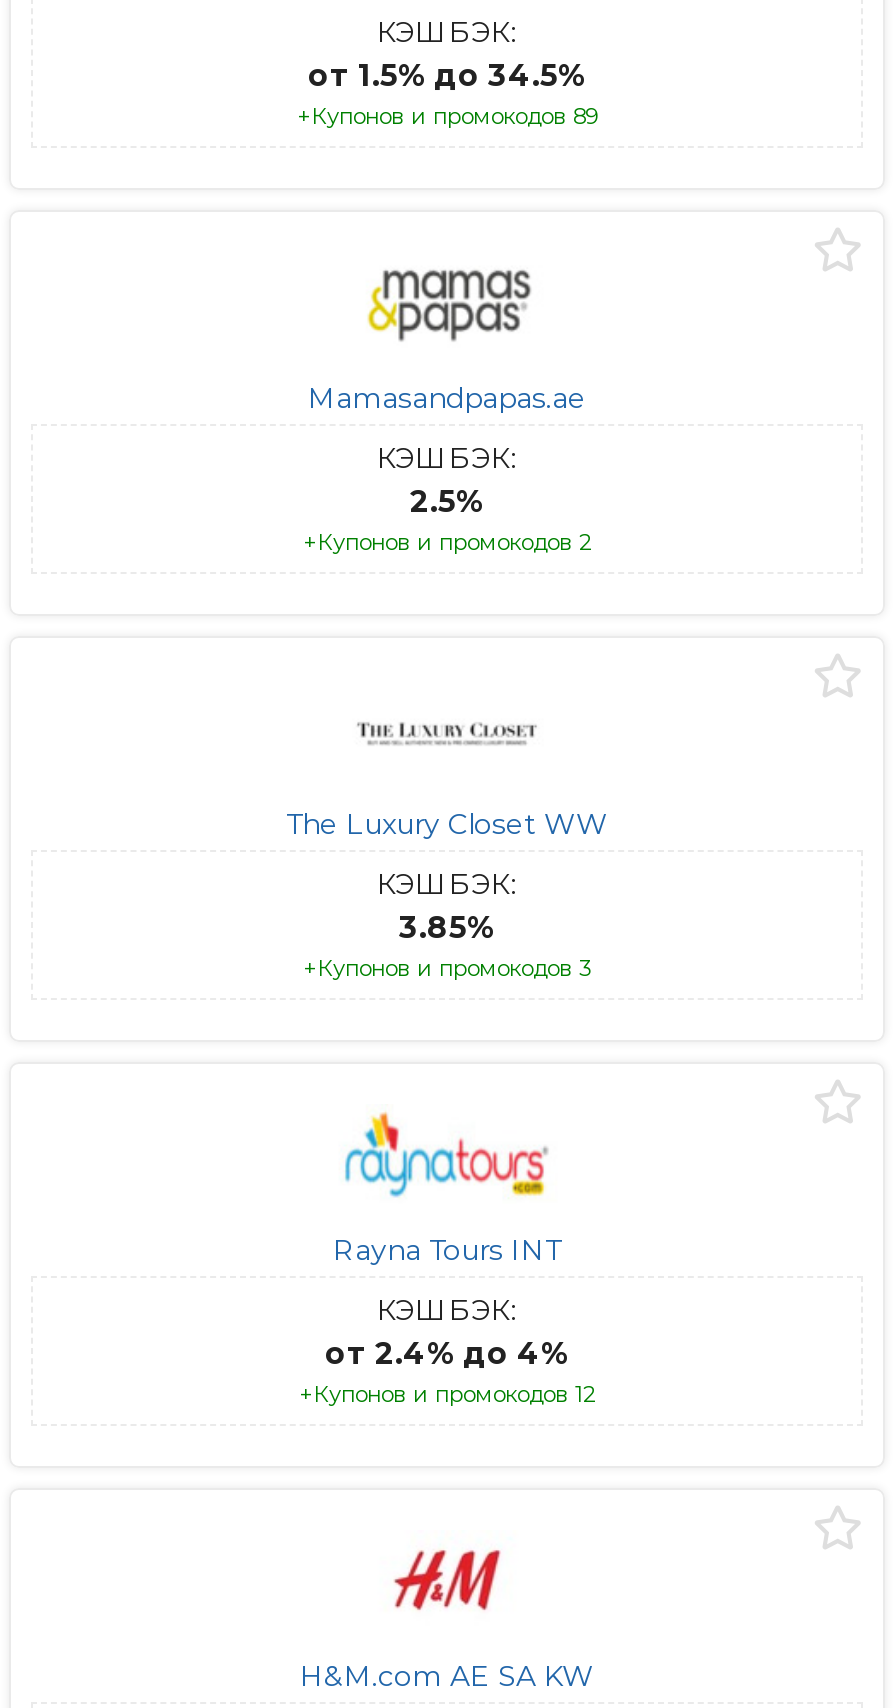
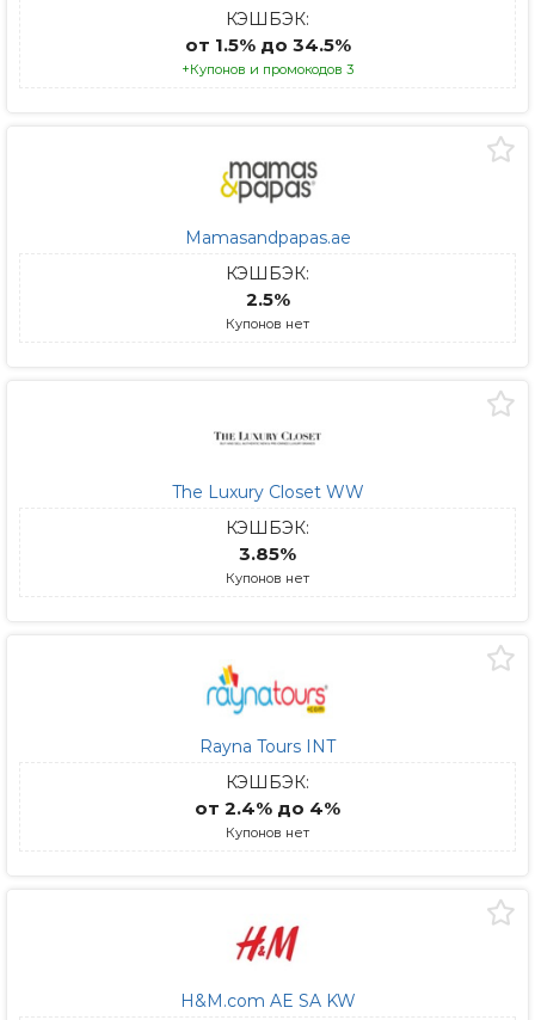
- +Купонов и промокодов 89

- +Купонов и промокодов 2
+ Купонов нет

moved up: +Купонов и промокодов 3

+ Купонов нет

- +Купонов и промокодов 12
+ Купонов нет
